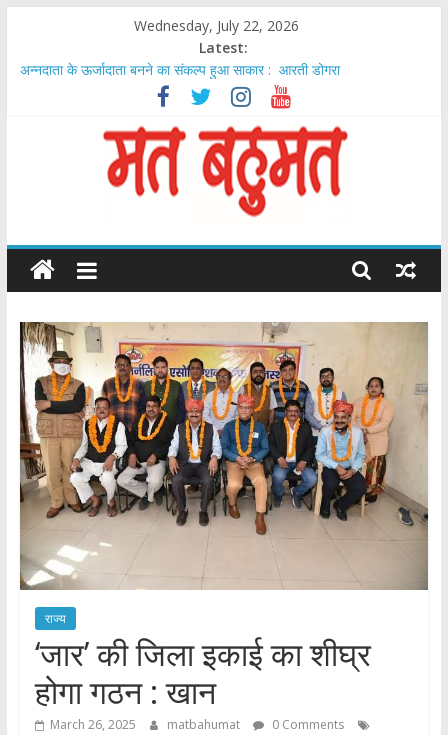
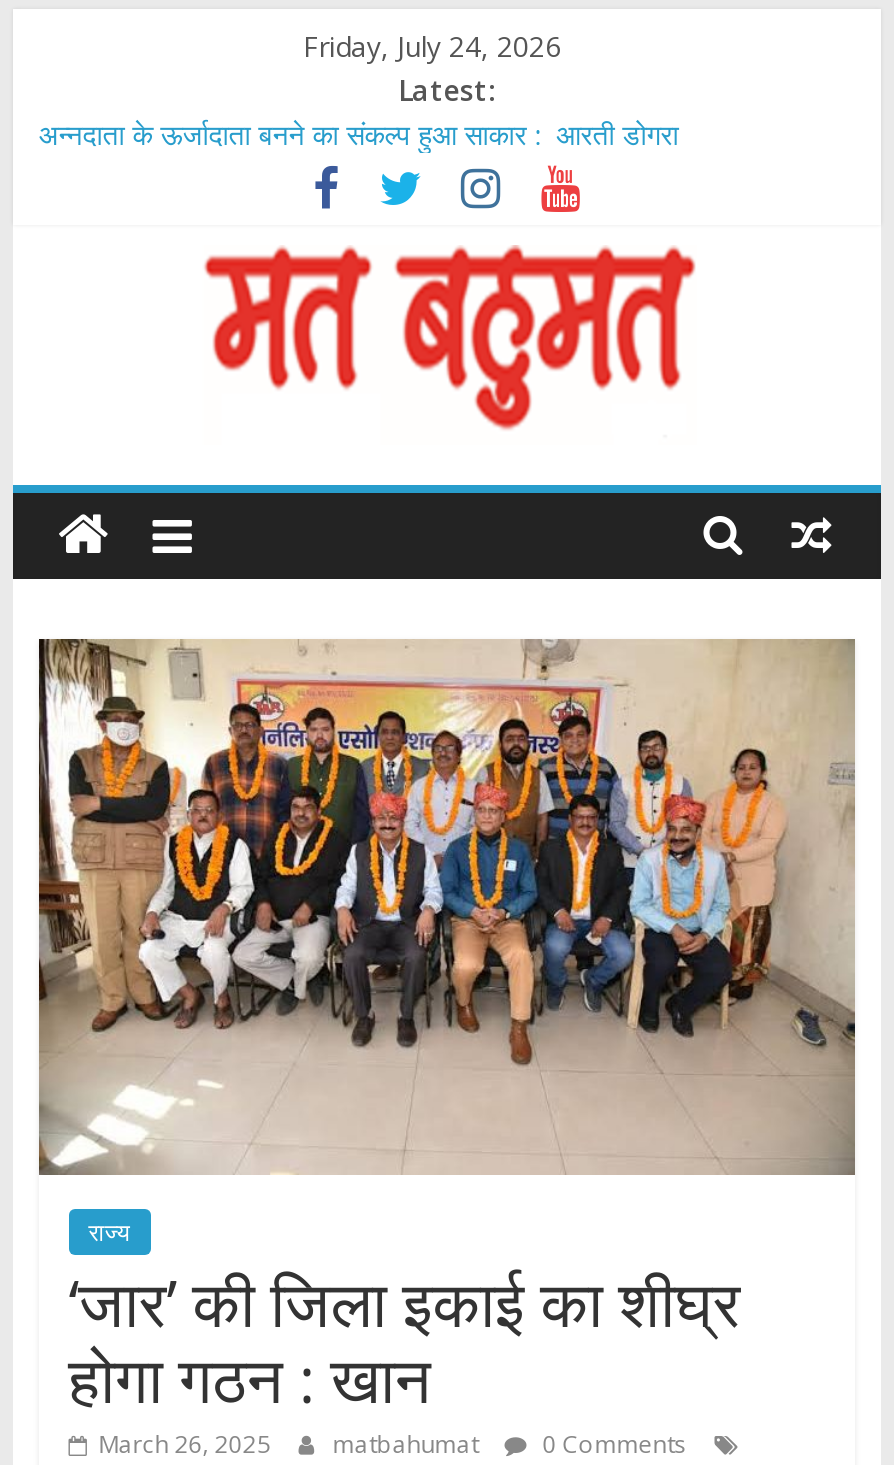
- Wednesday, July 22, 2026
+ Friday, July 24, 2026
